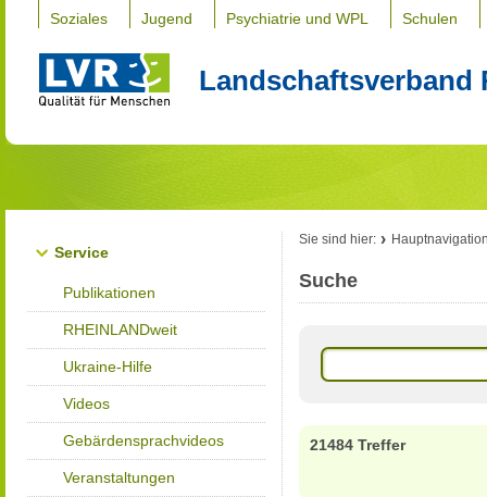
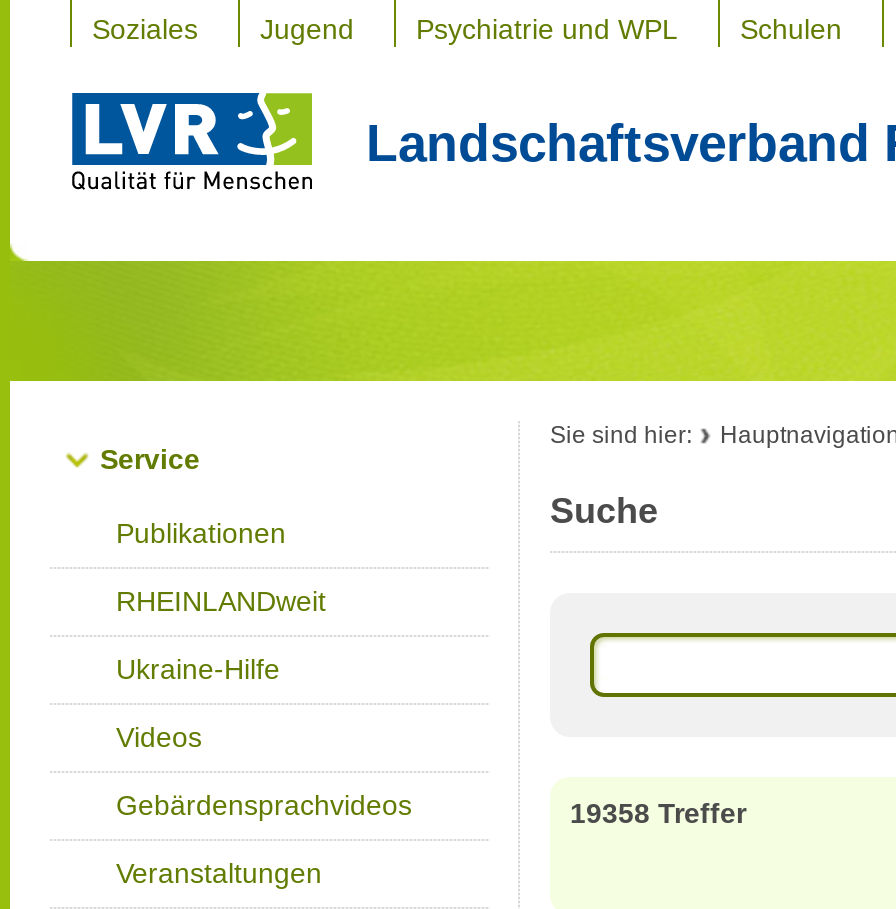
- 21484 Treffer
+ 19358 Treffer
